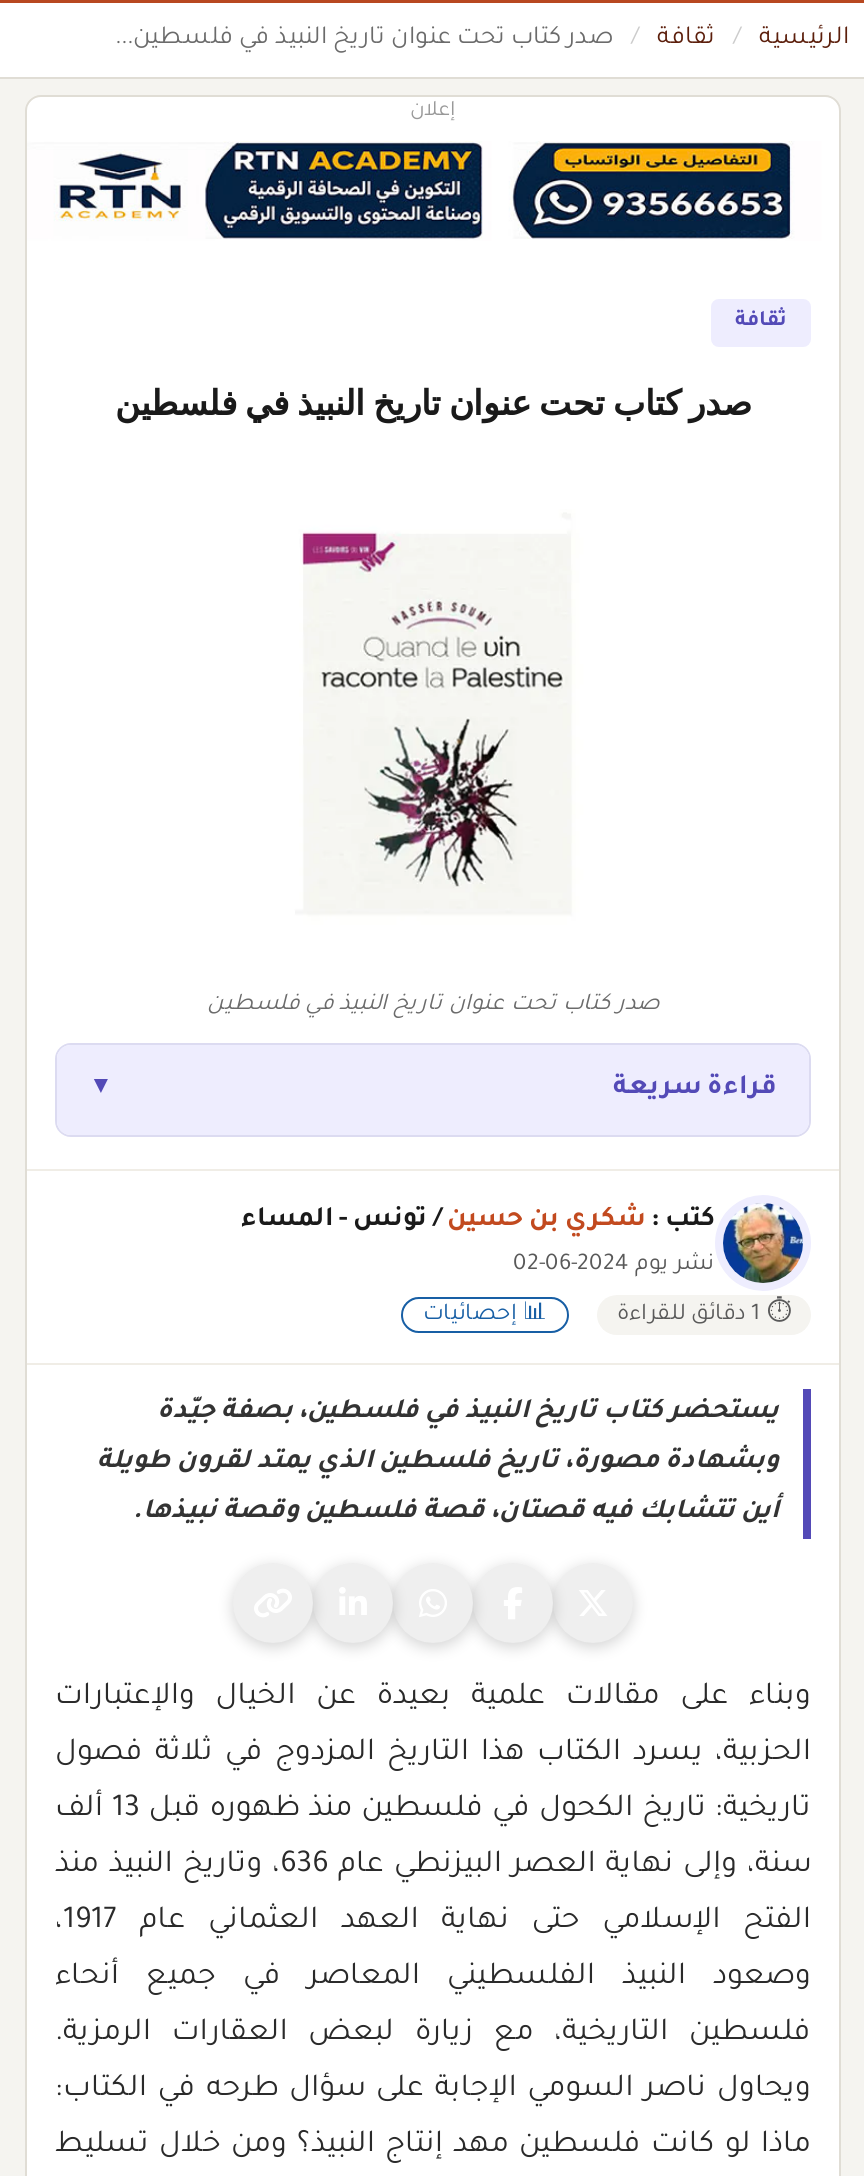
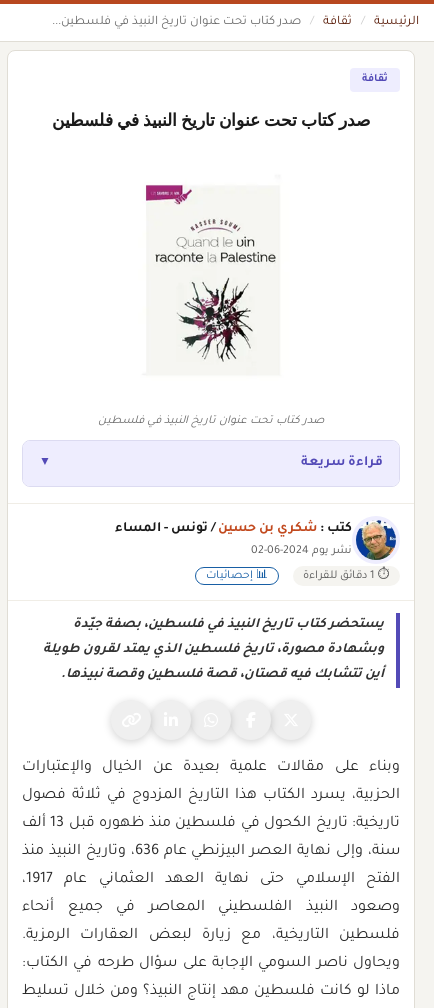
- إعلان

- [image]

- [image]

- [image]
